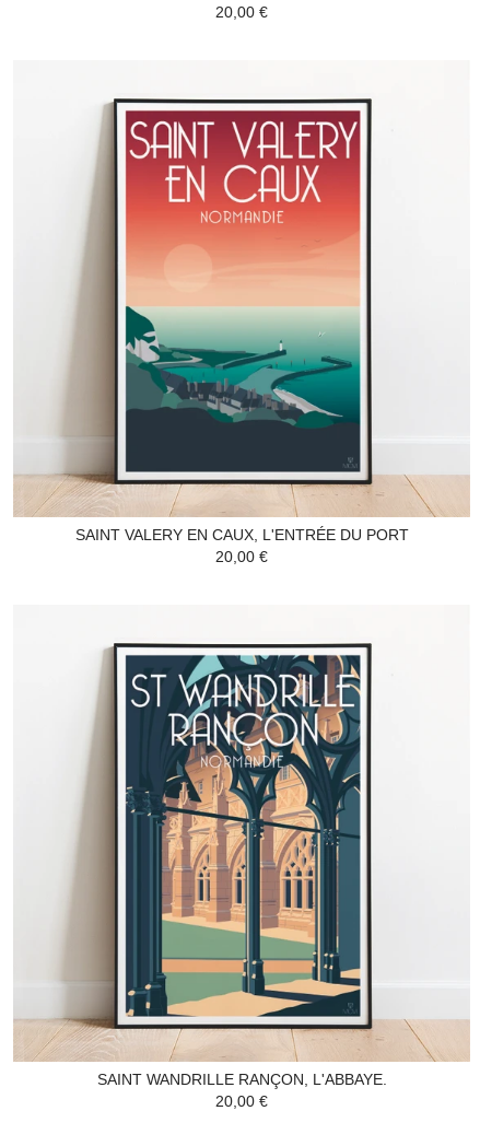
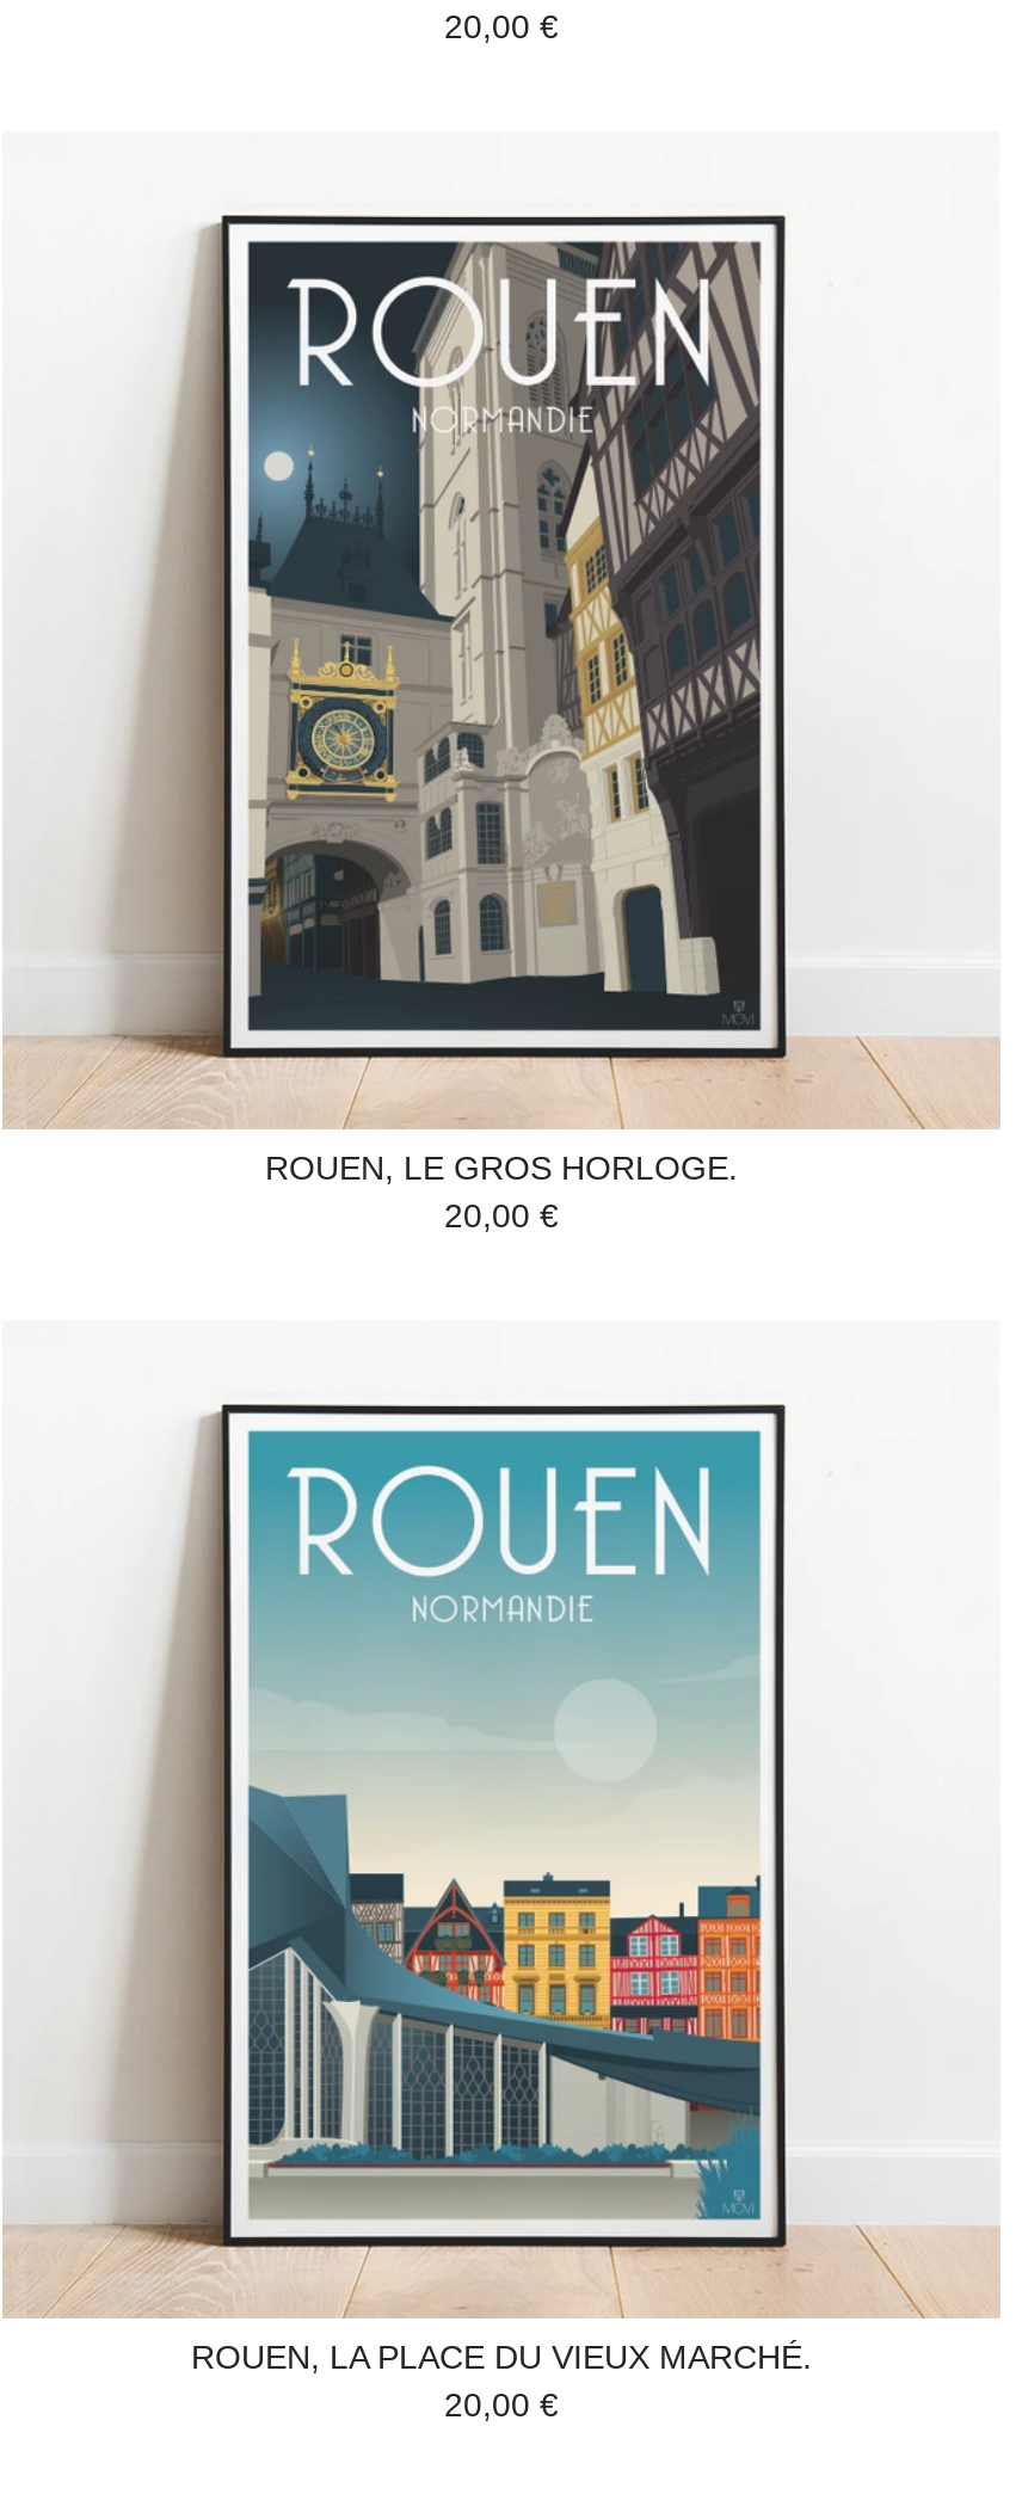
- [image]
+ [image]

- SAINT VALERY EN CAUX, L'ENTRÉE DU PORT
+ ROUEN, LE GROS HORLOGE.

- [image]
+ [image]

- SAINT WANDRILLE RANÇON, L'ABBAYE.
+ ROUEN, LA PLACE DU VIEUX MARCHÉ.
